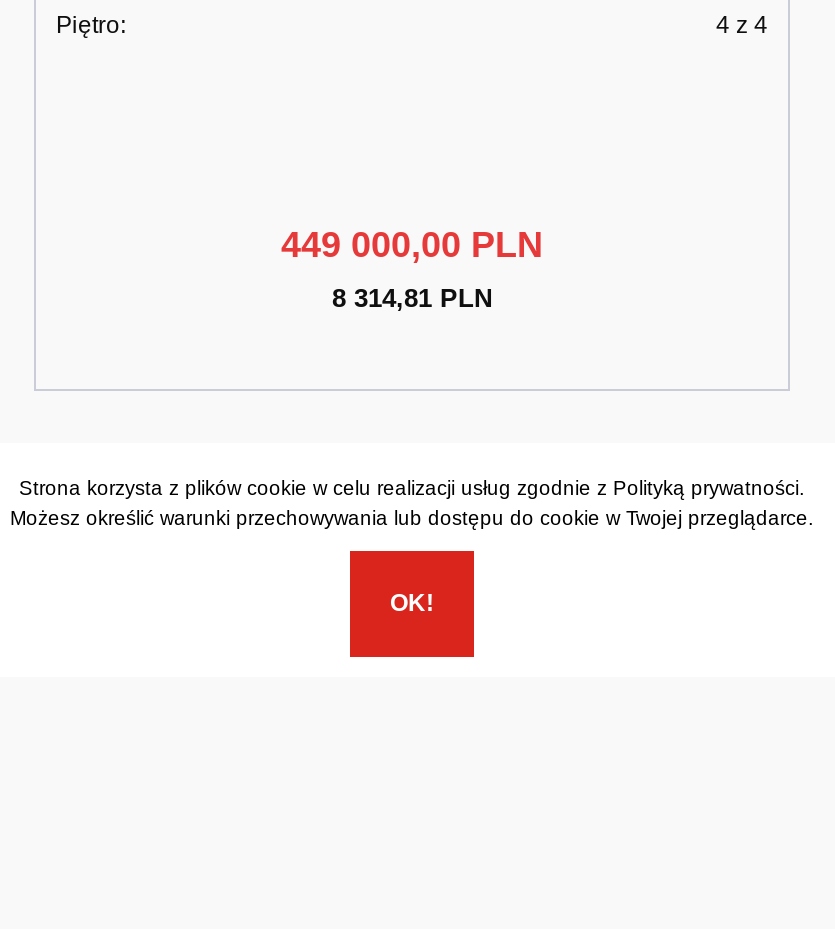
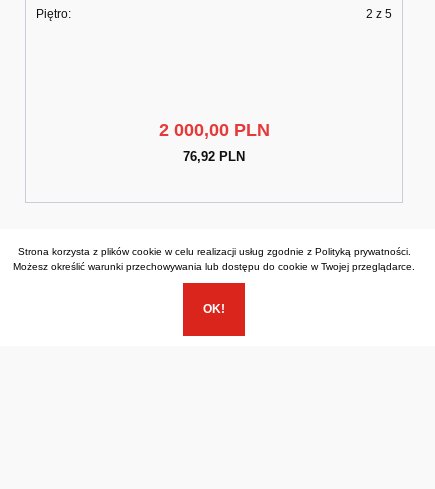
- 4 z 4
+ 2 z 5

- 449 000,00 PLN
+ 2 000,00 PLN

- 8 314,81 PLN
+ 76,92 PLN
